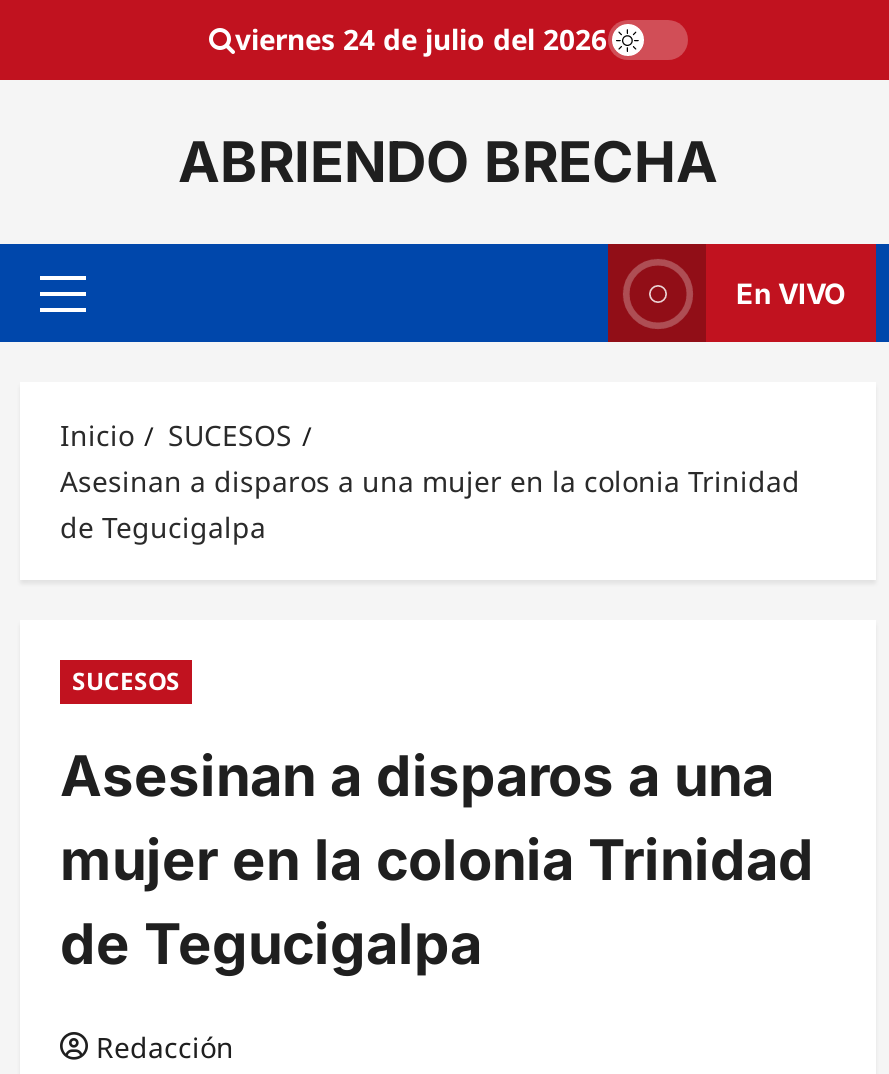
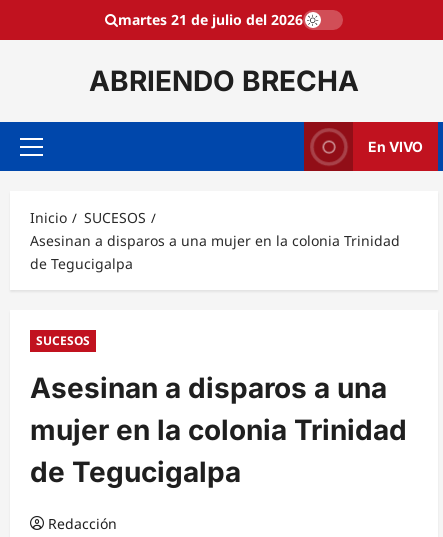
- viernes 24 de julio del 2026
+ martes 21 de julio del 2026
